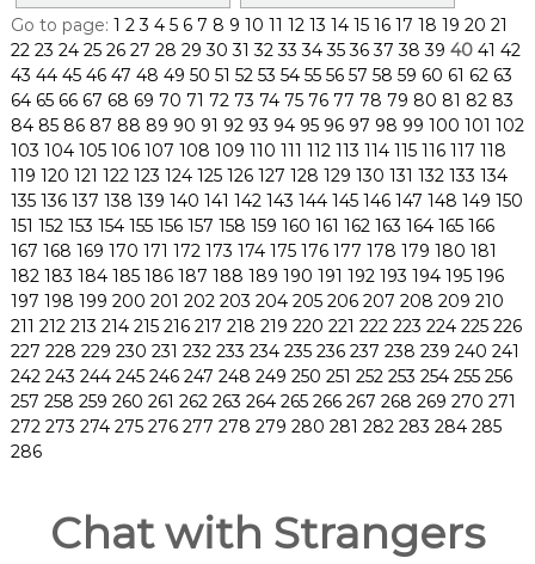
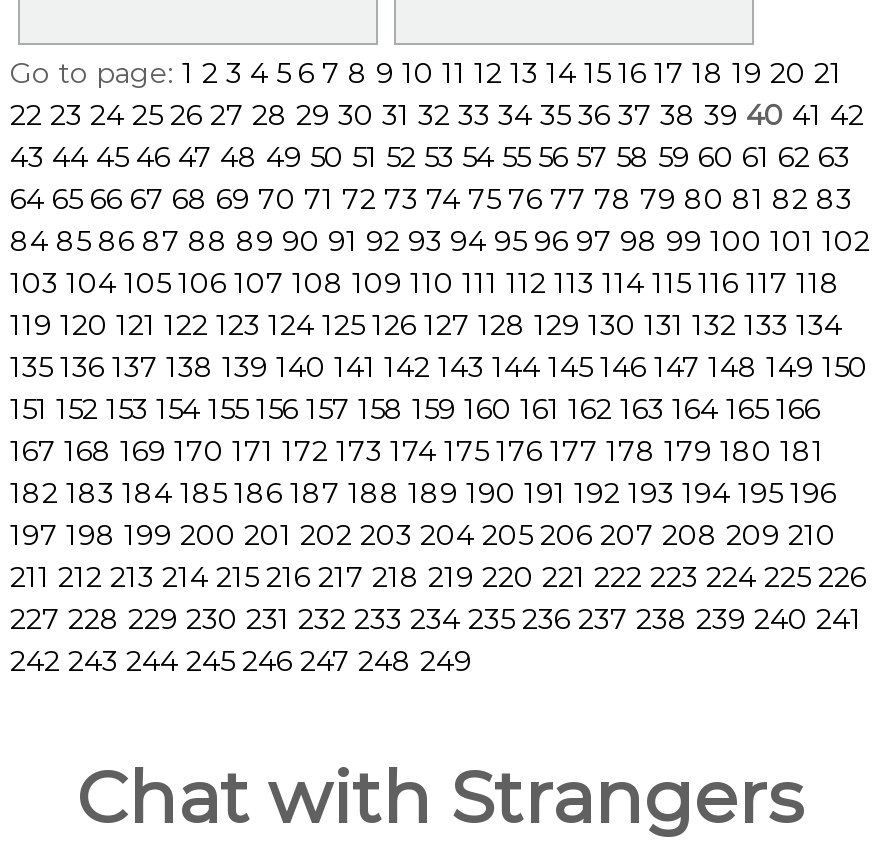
- 242 243 244 245 246 247 248 249 250 251 252 253 254 255 256
- 257 258 259 260 261 262 263 264 265 266 267 268 269 270 271
- 272 273 274 275 276 277 278 279 280 281 282 283 284 285
- 286
+ 242 243 244 245 246 247 248 249
